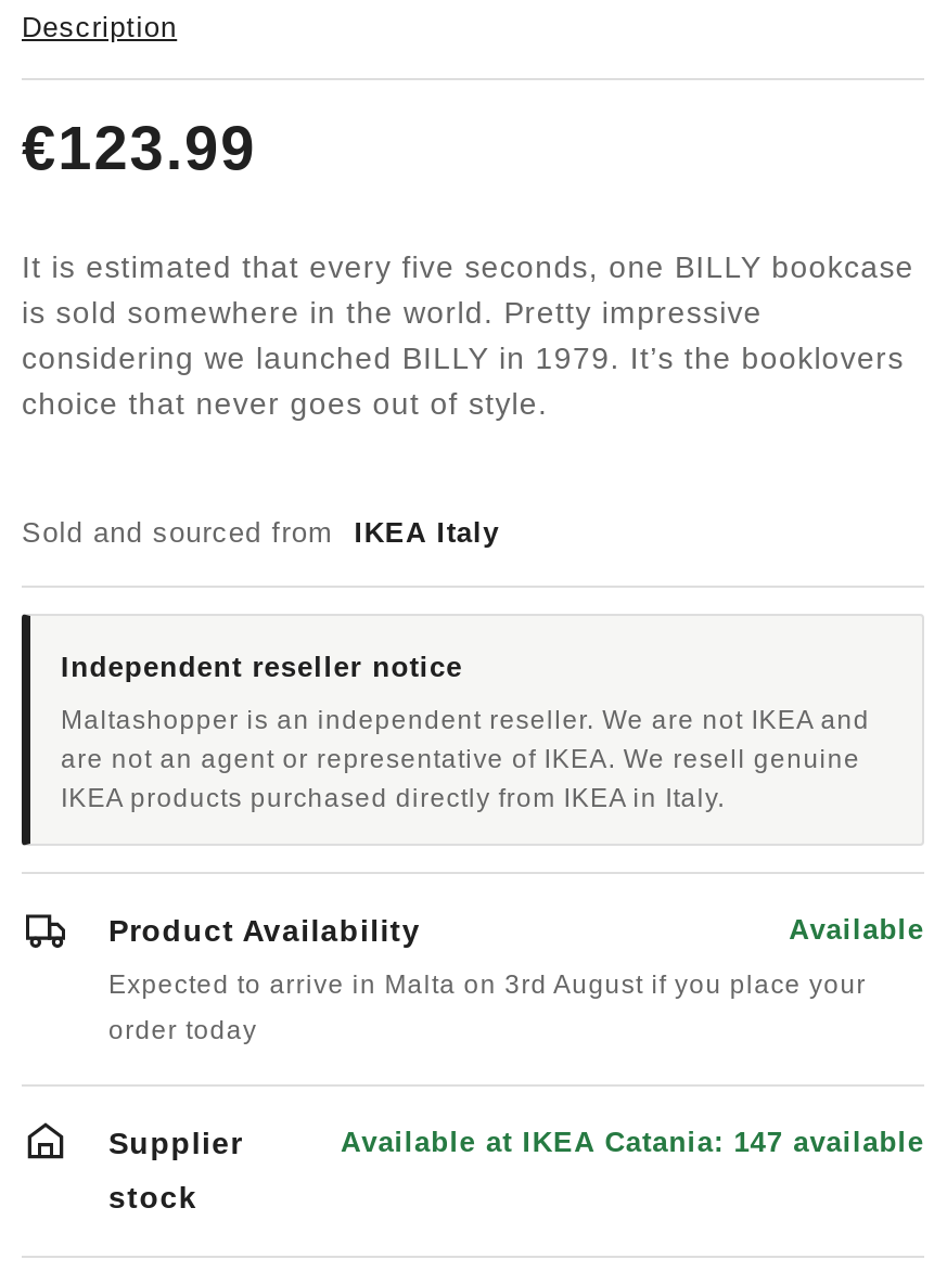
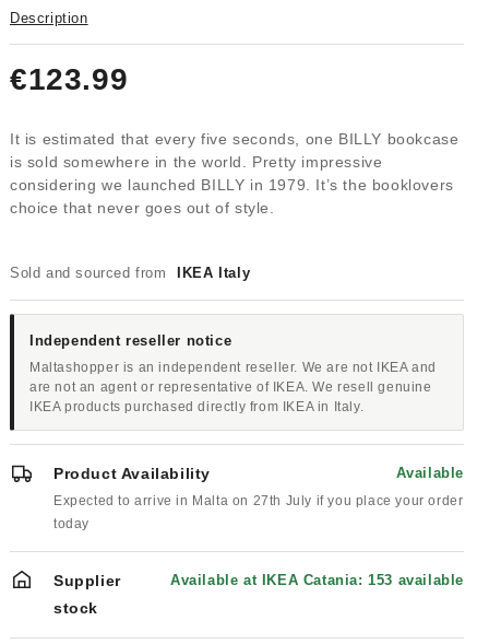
- Expected to arrive in Malta on 3rd August if you place your
+ Expected to arrive in Malta on 27th July if you place your order

- order today
+ today

- Available at IKEA Catania: 147 available
+ Available at IKEA Catania: 153 available
